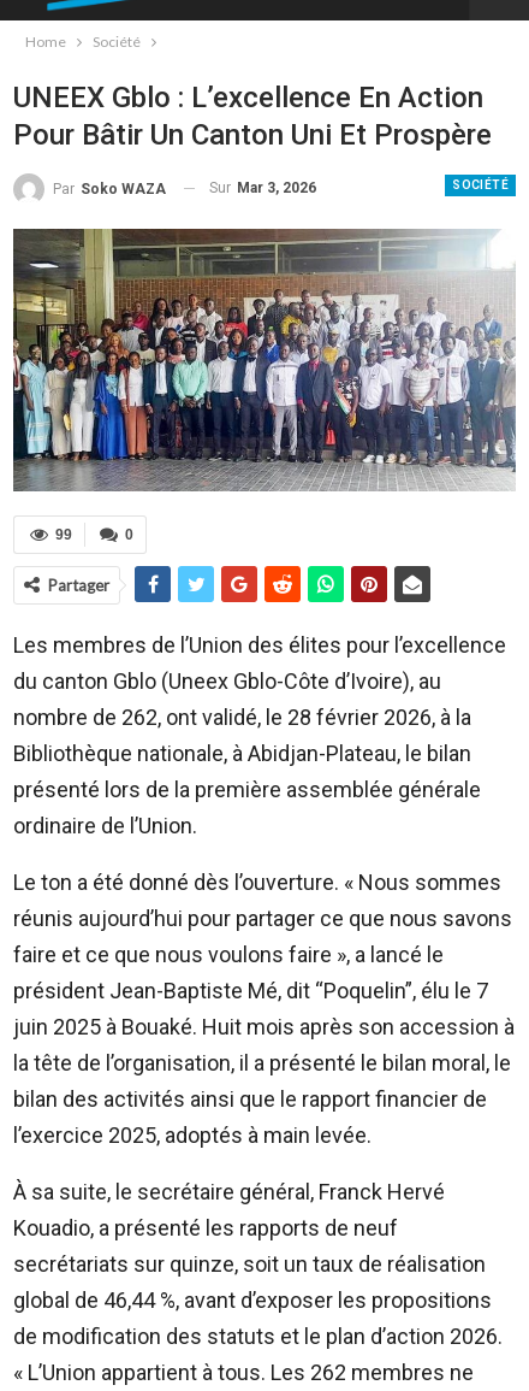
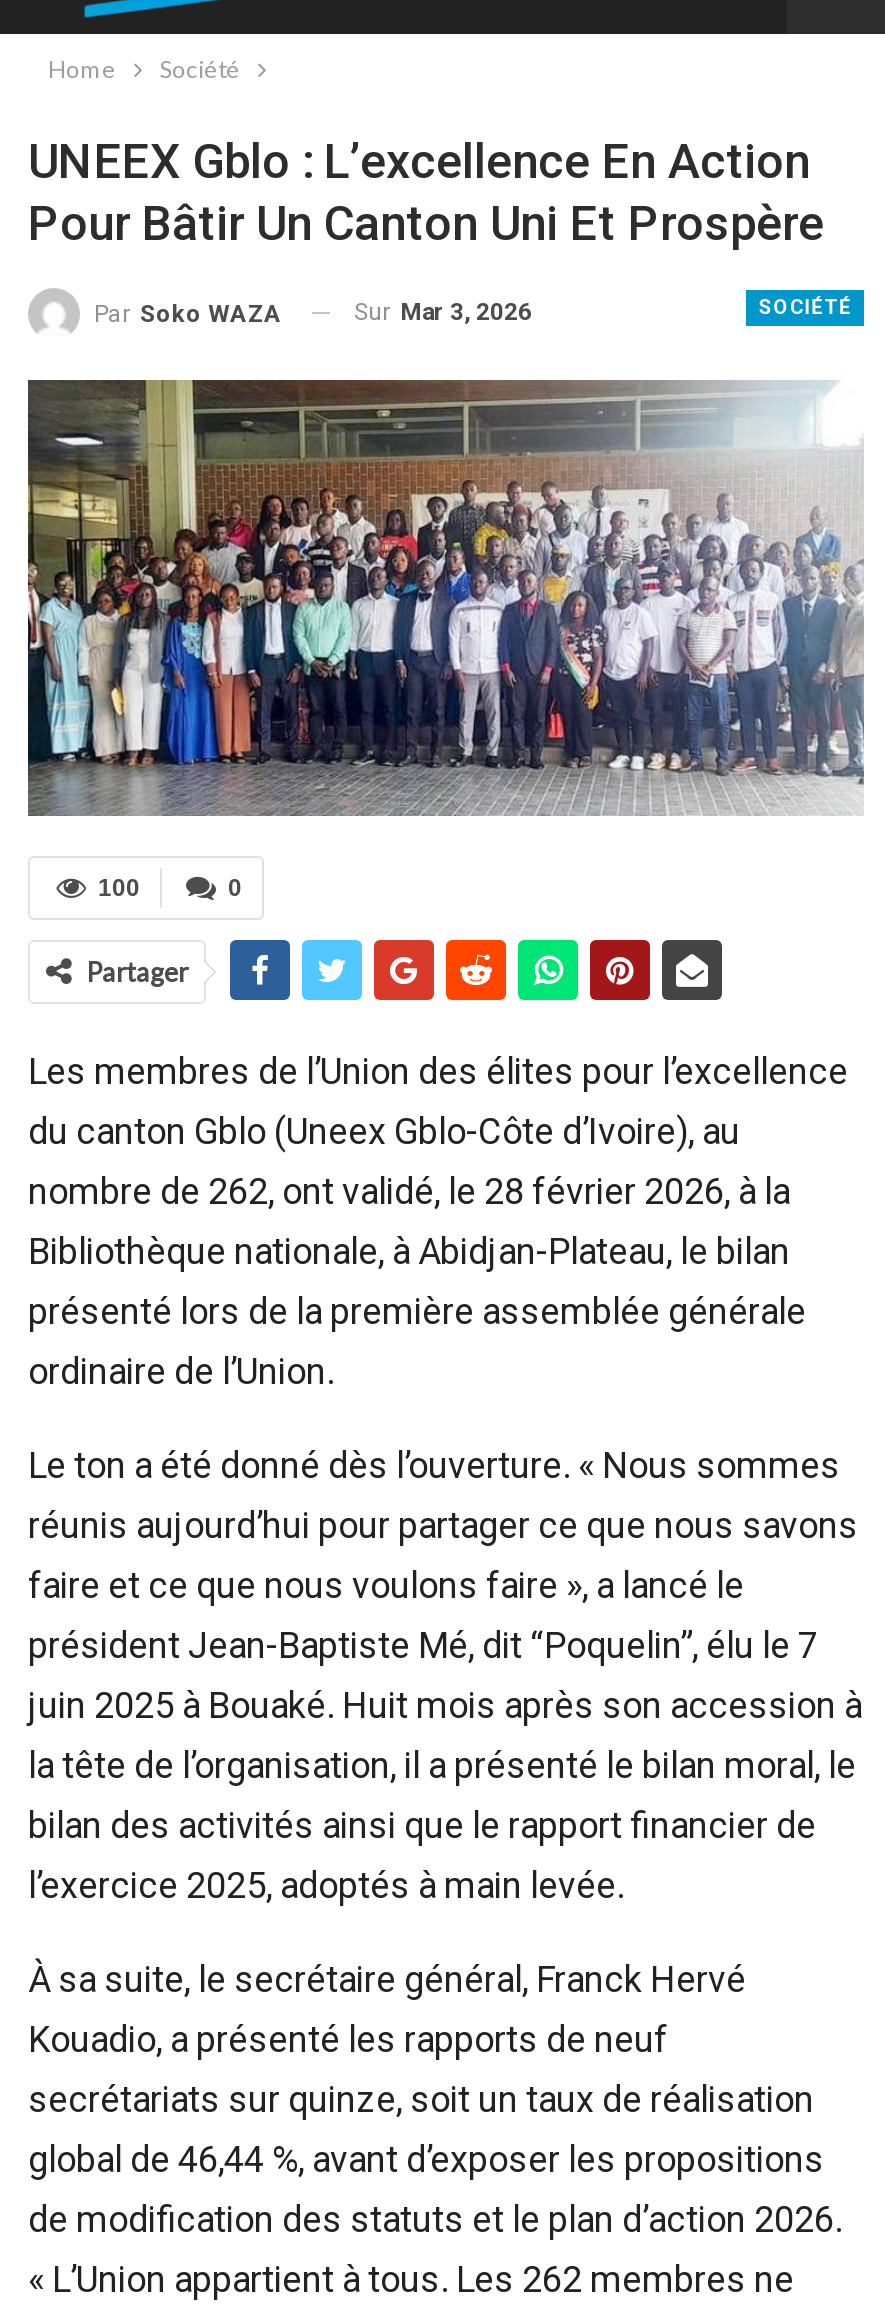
- 99
+ 100
